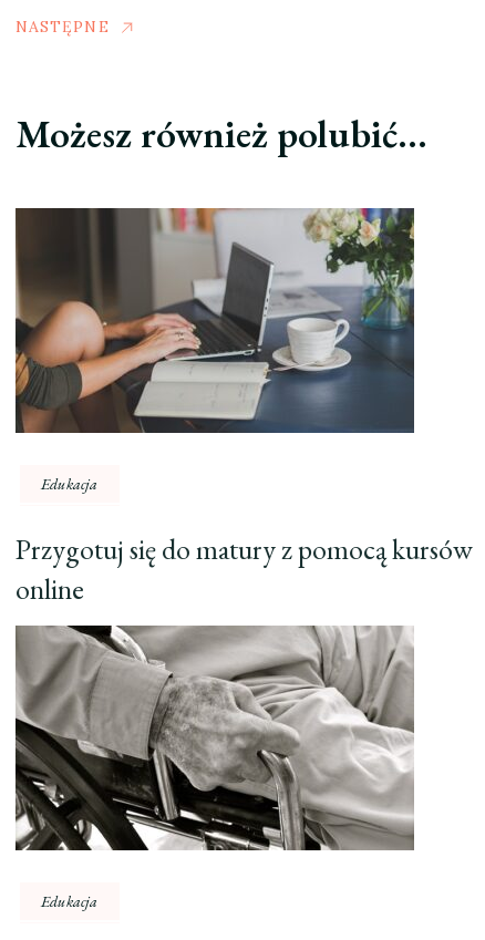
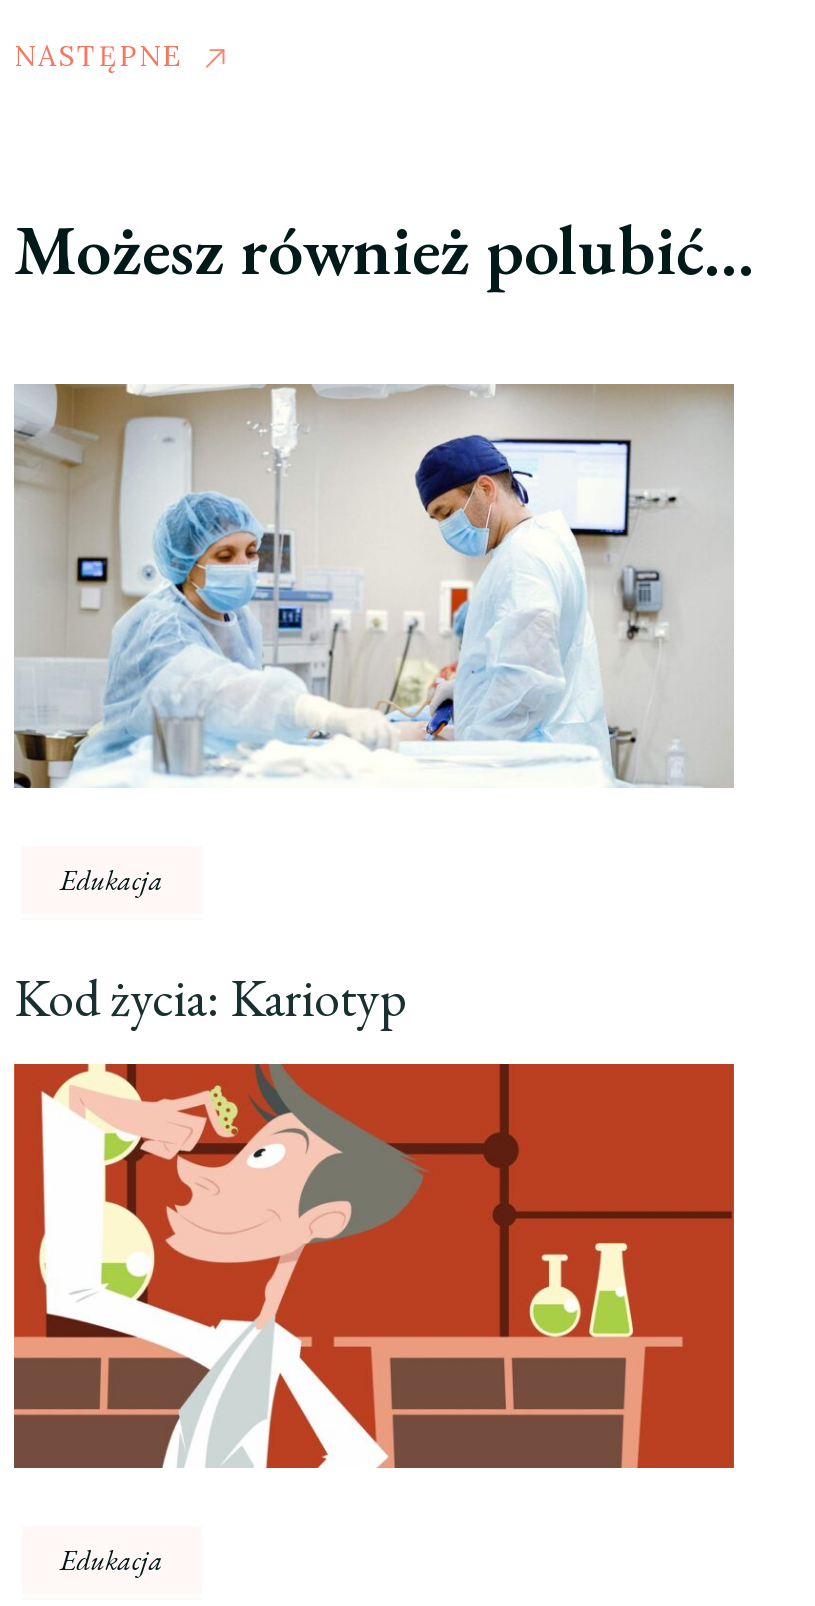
- [image]
+ [image]

- Przygotuj się do matury z pomocą kursów
- online
+ Kod życia: Kariotyp

- [image]
+ [image]
